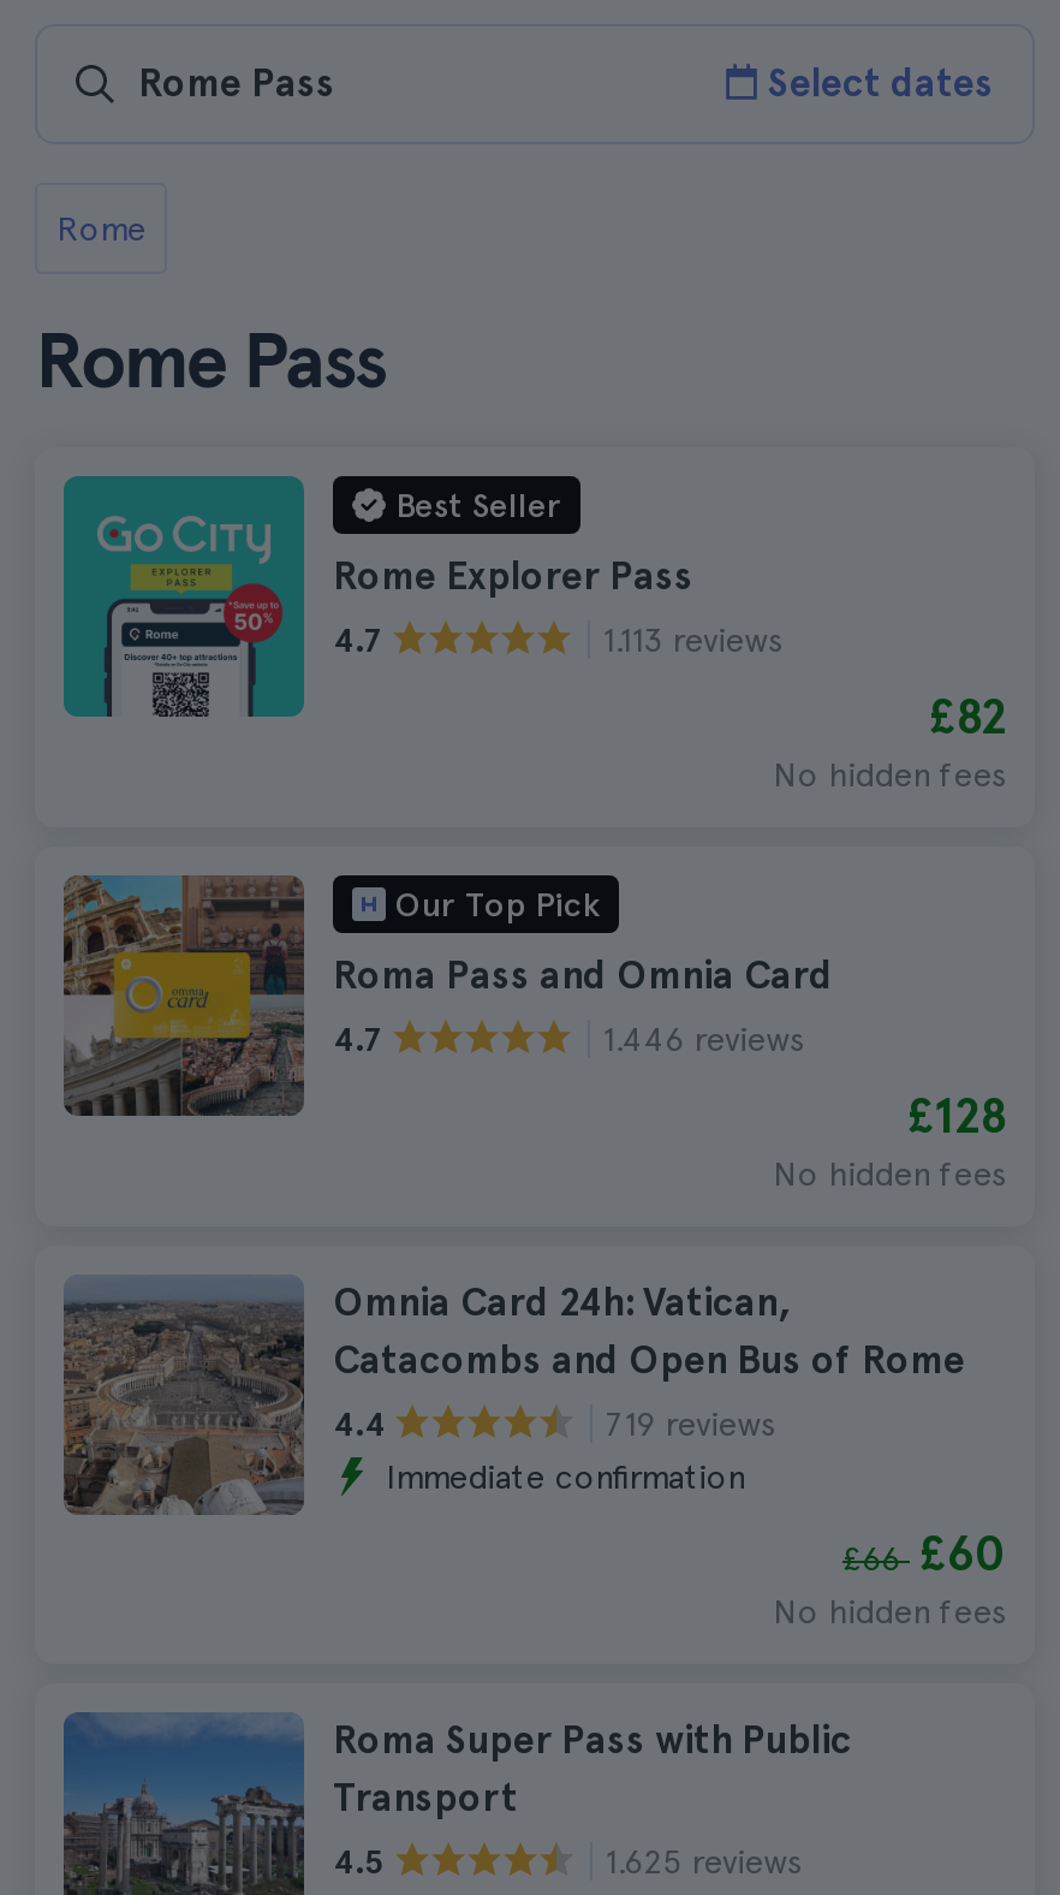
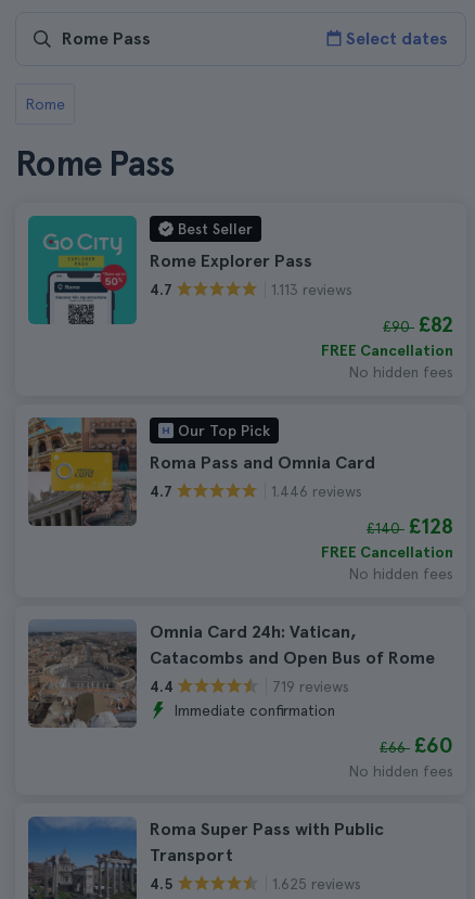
- £82
+ £90 £82
+ FREE Cancellation

- £128
+ £140 £128
+ FREE Cancellation
